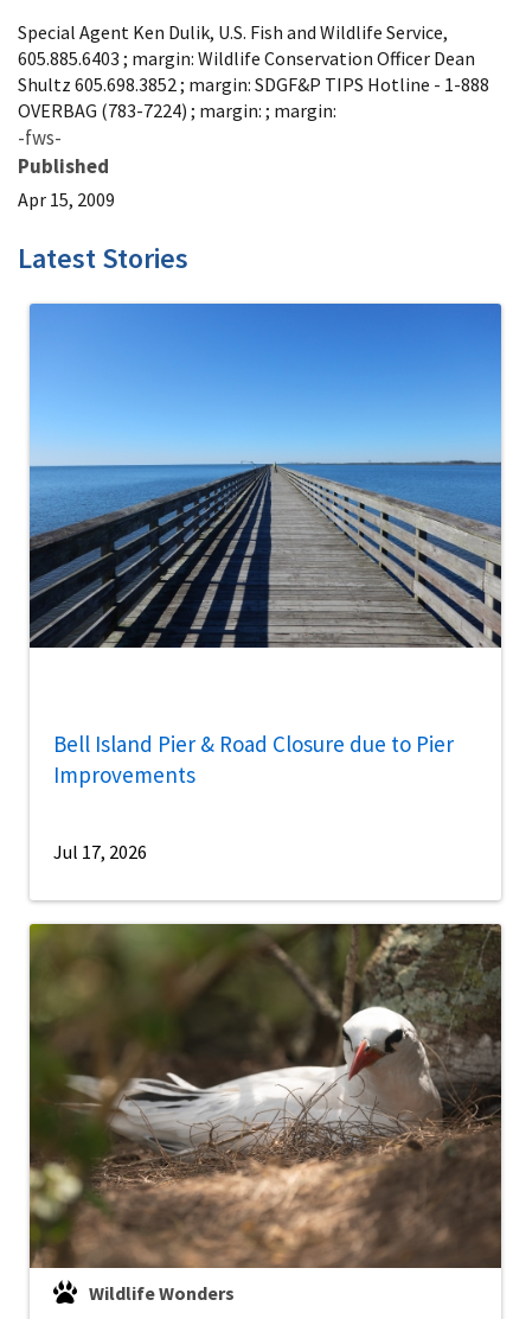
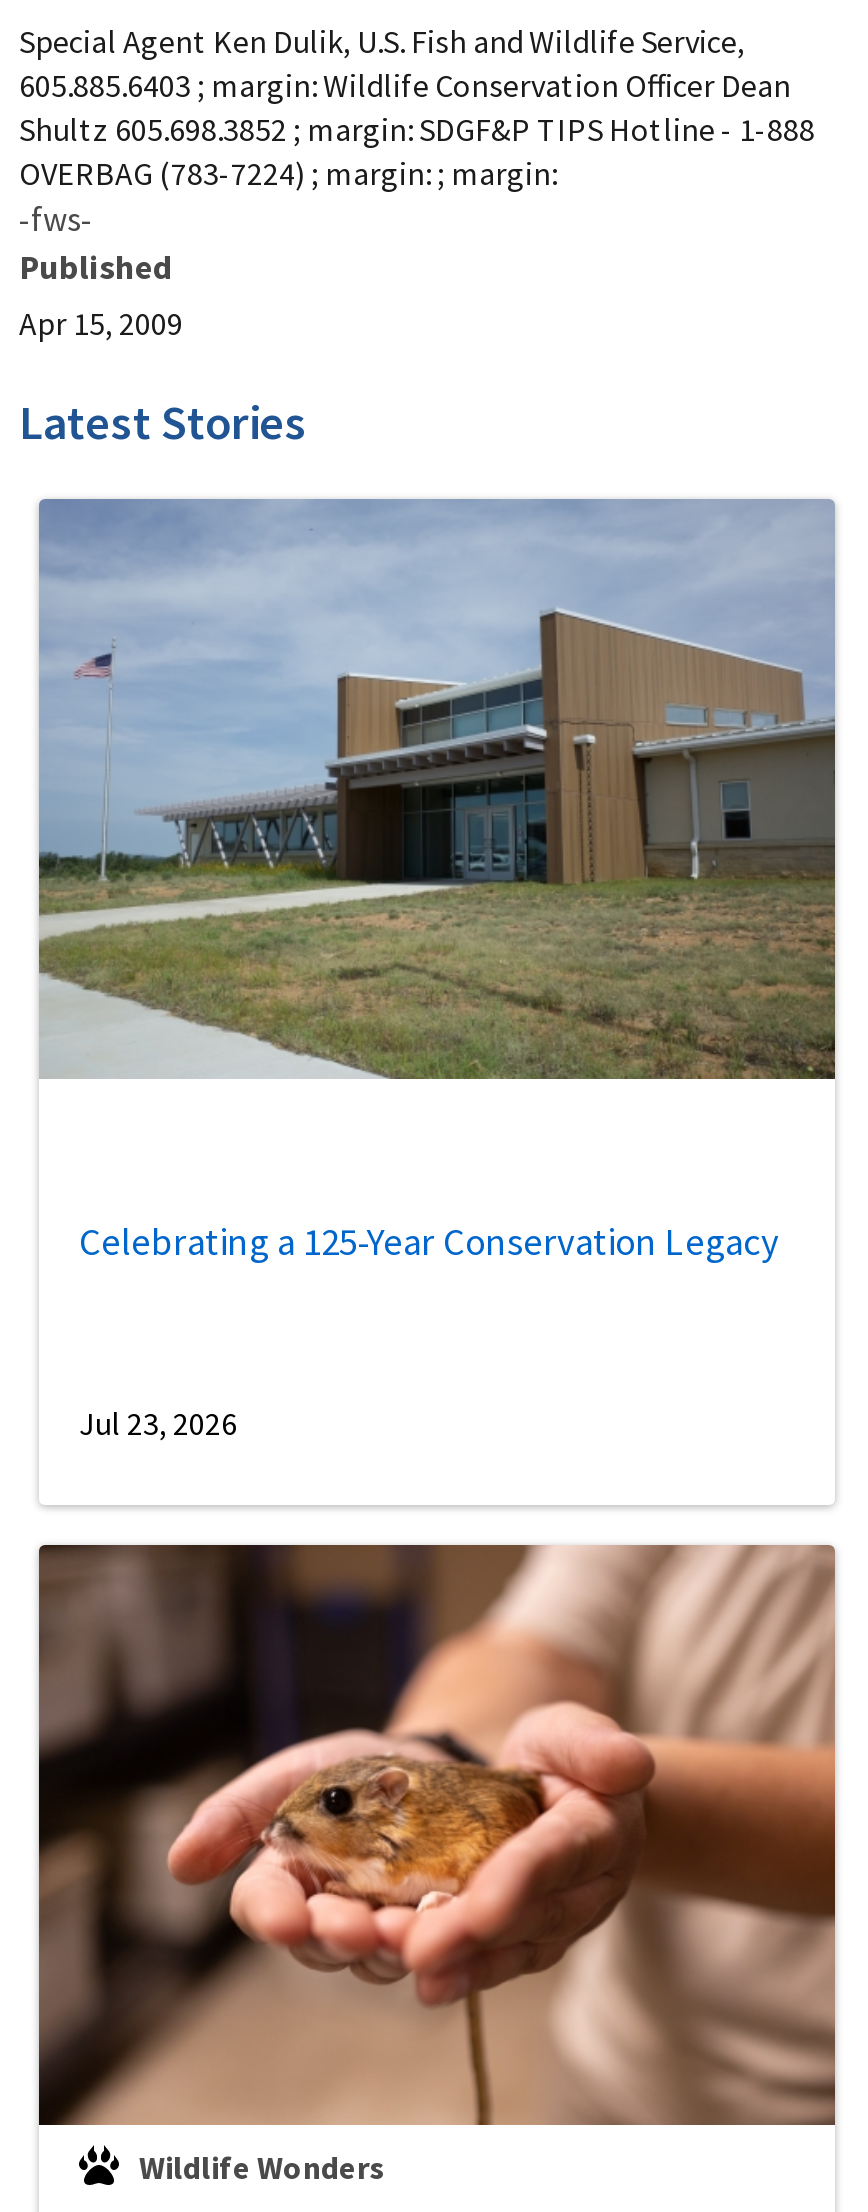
- [image]
+ [image]

- Bell Island Pier & Road Closure due to Pier
- Improvements
+ Celebrating a 125-Year Conservation Legacy

- Jul 17, 2026
+ Jul 23, 2026

- [image]
+ [image]
